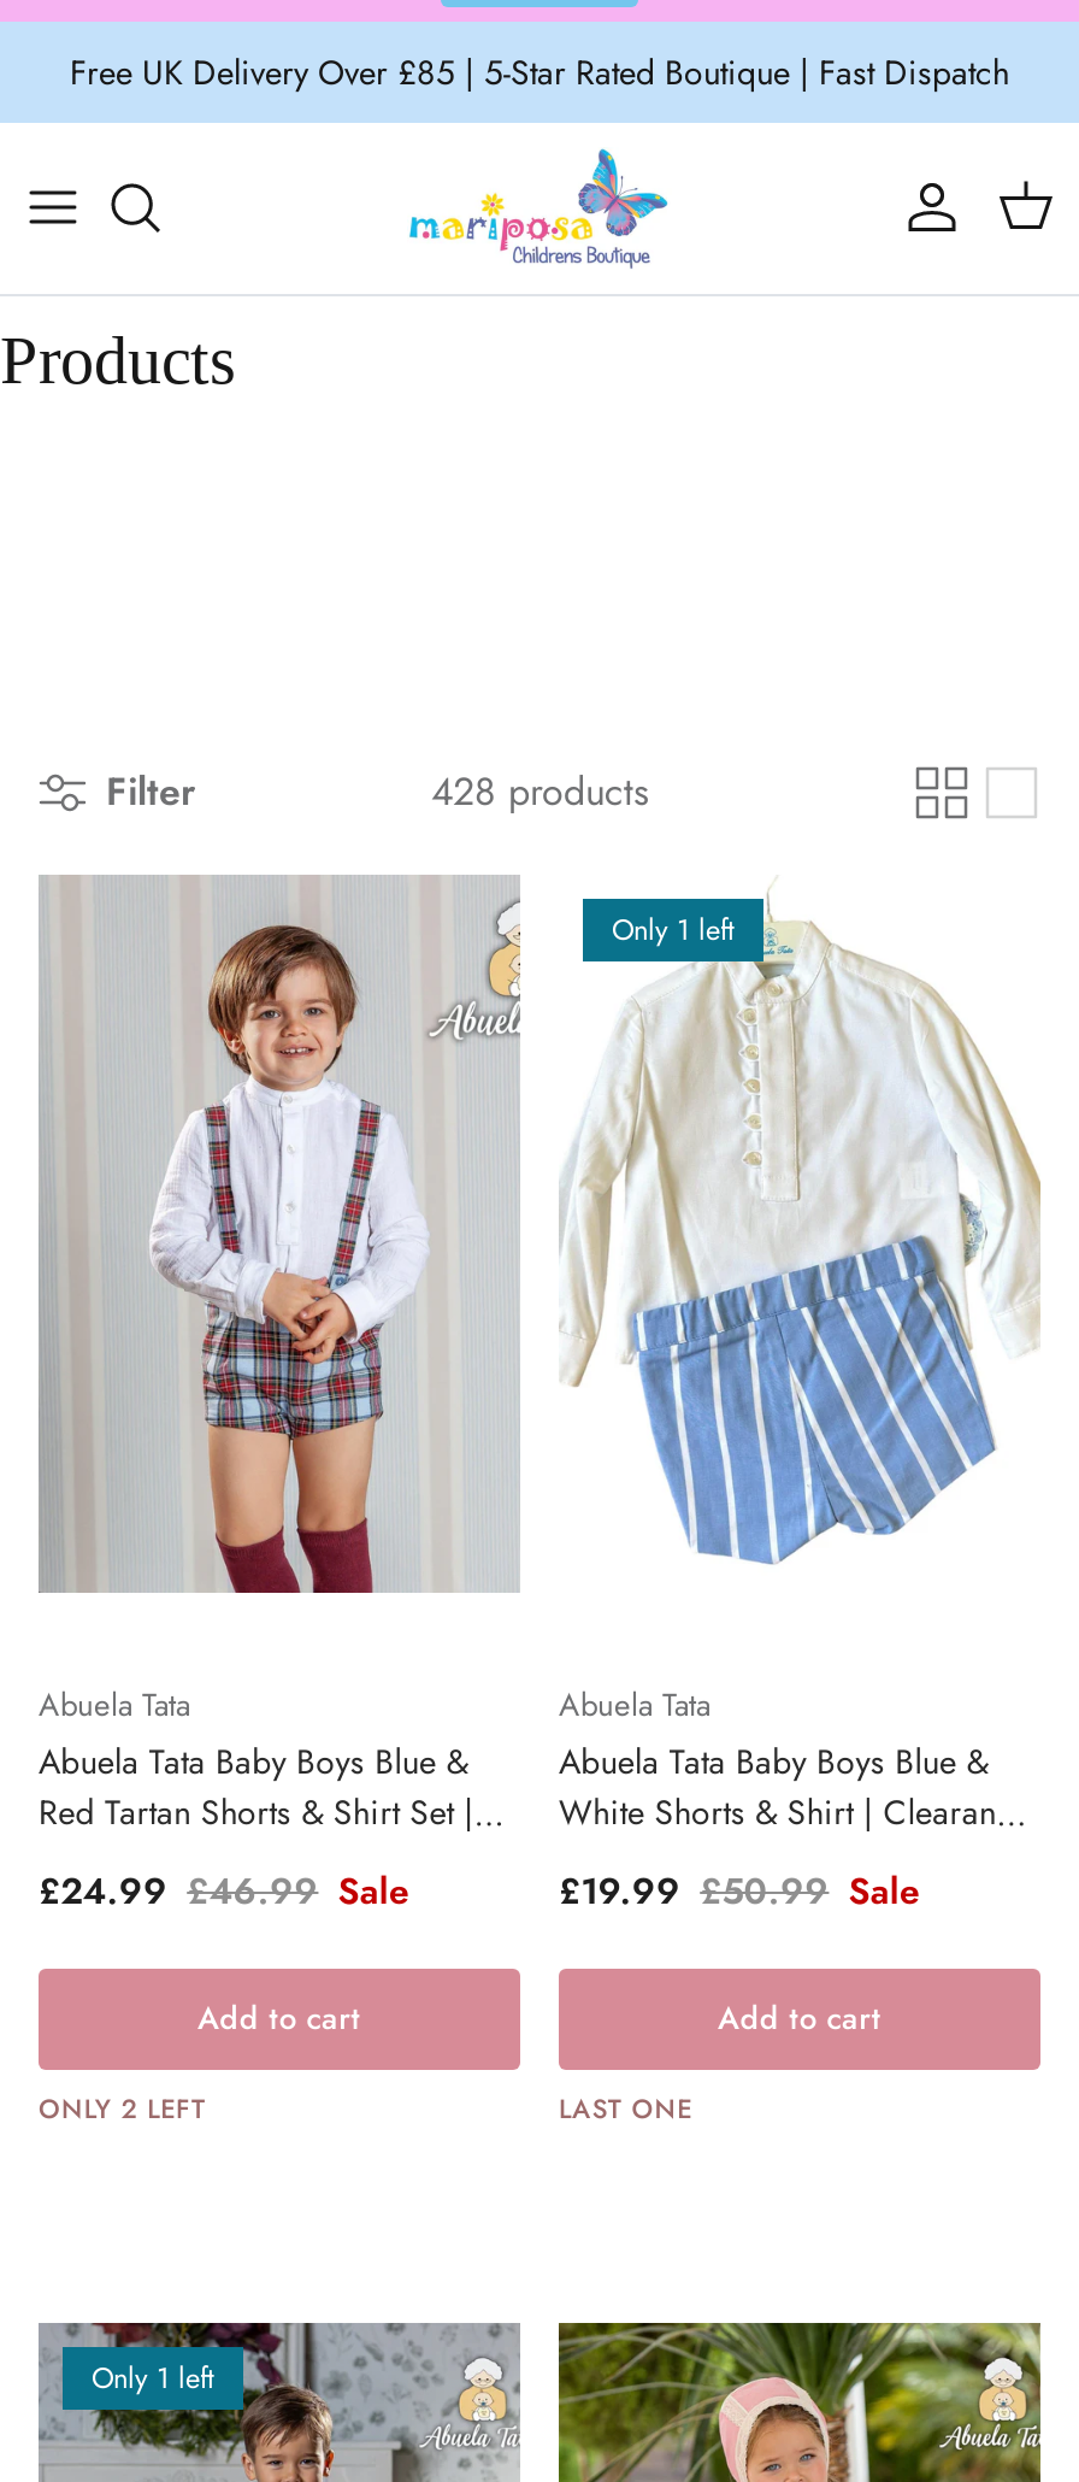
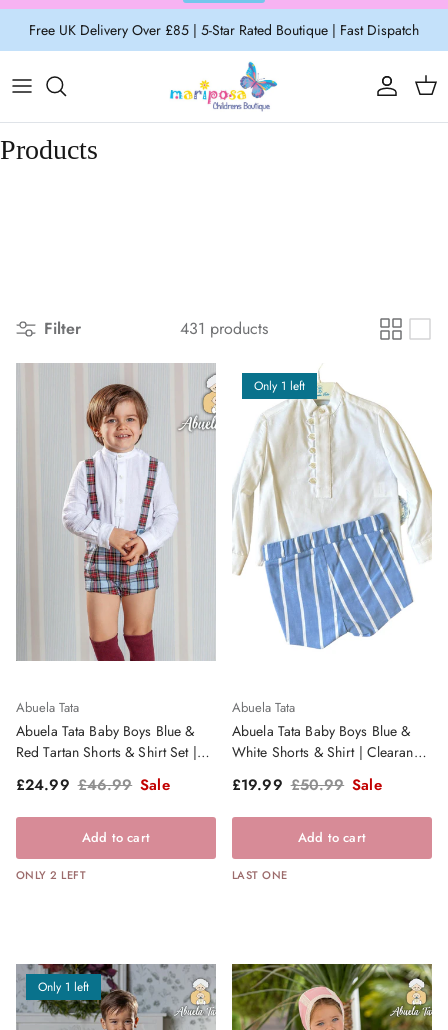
- 428 products
+ 431 products
